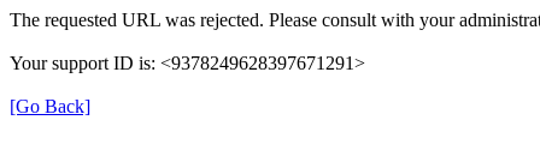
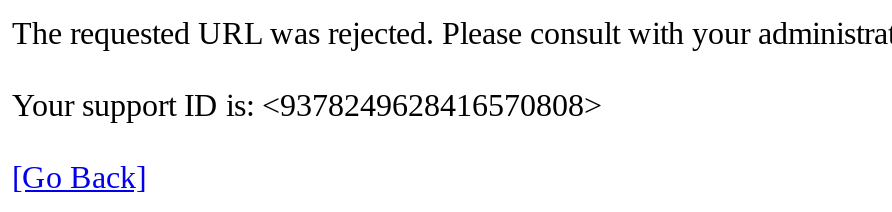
- Your support ID is: <9378249628397671291>
+ Your support ID is: <9378249628416570808>
